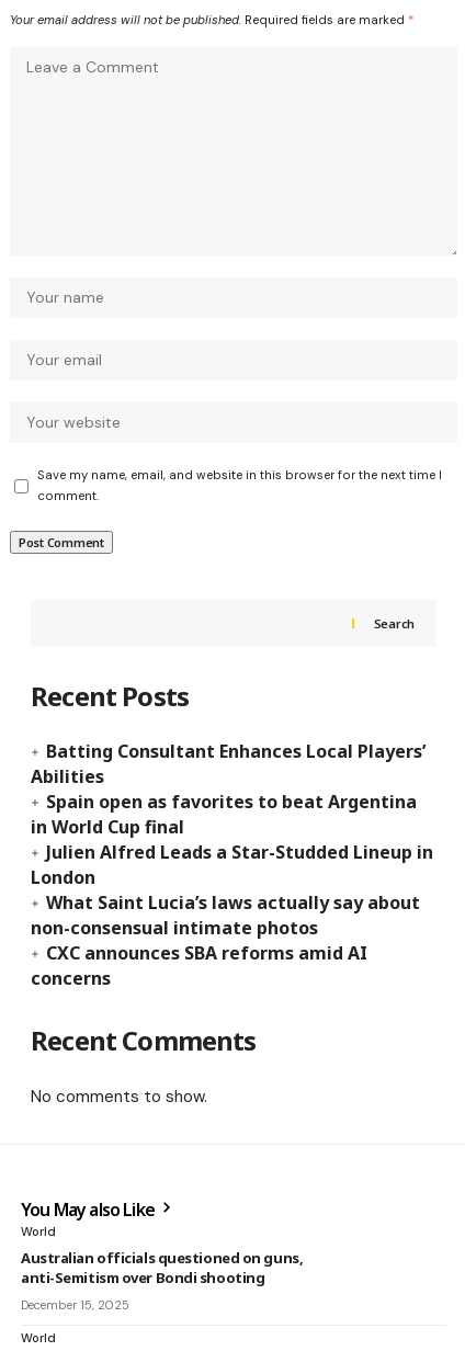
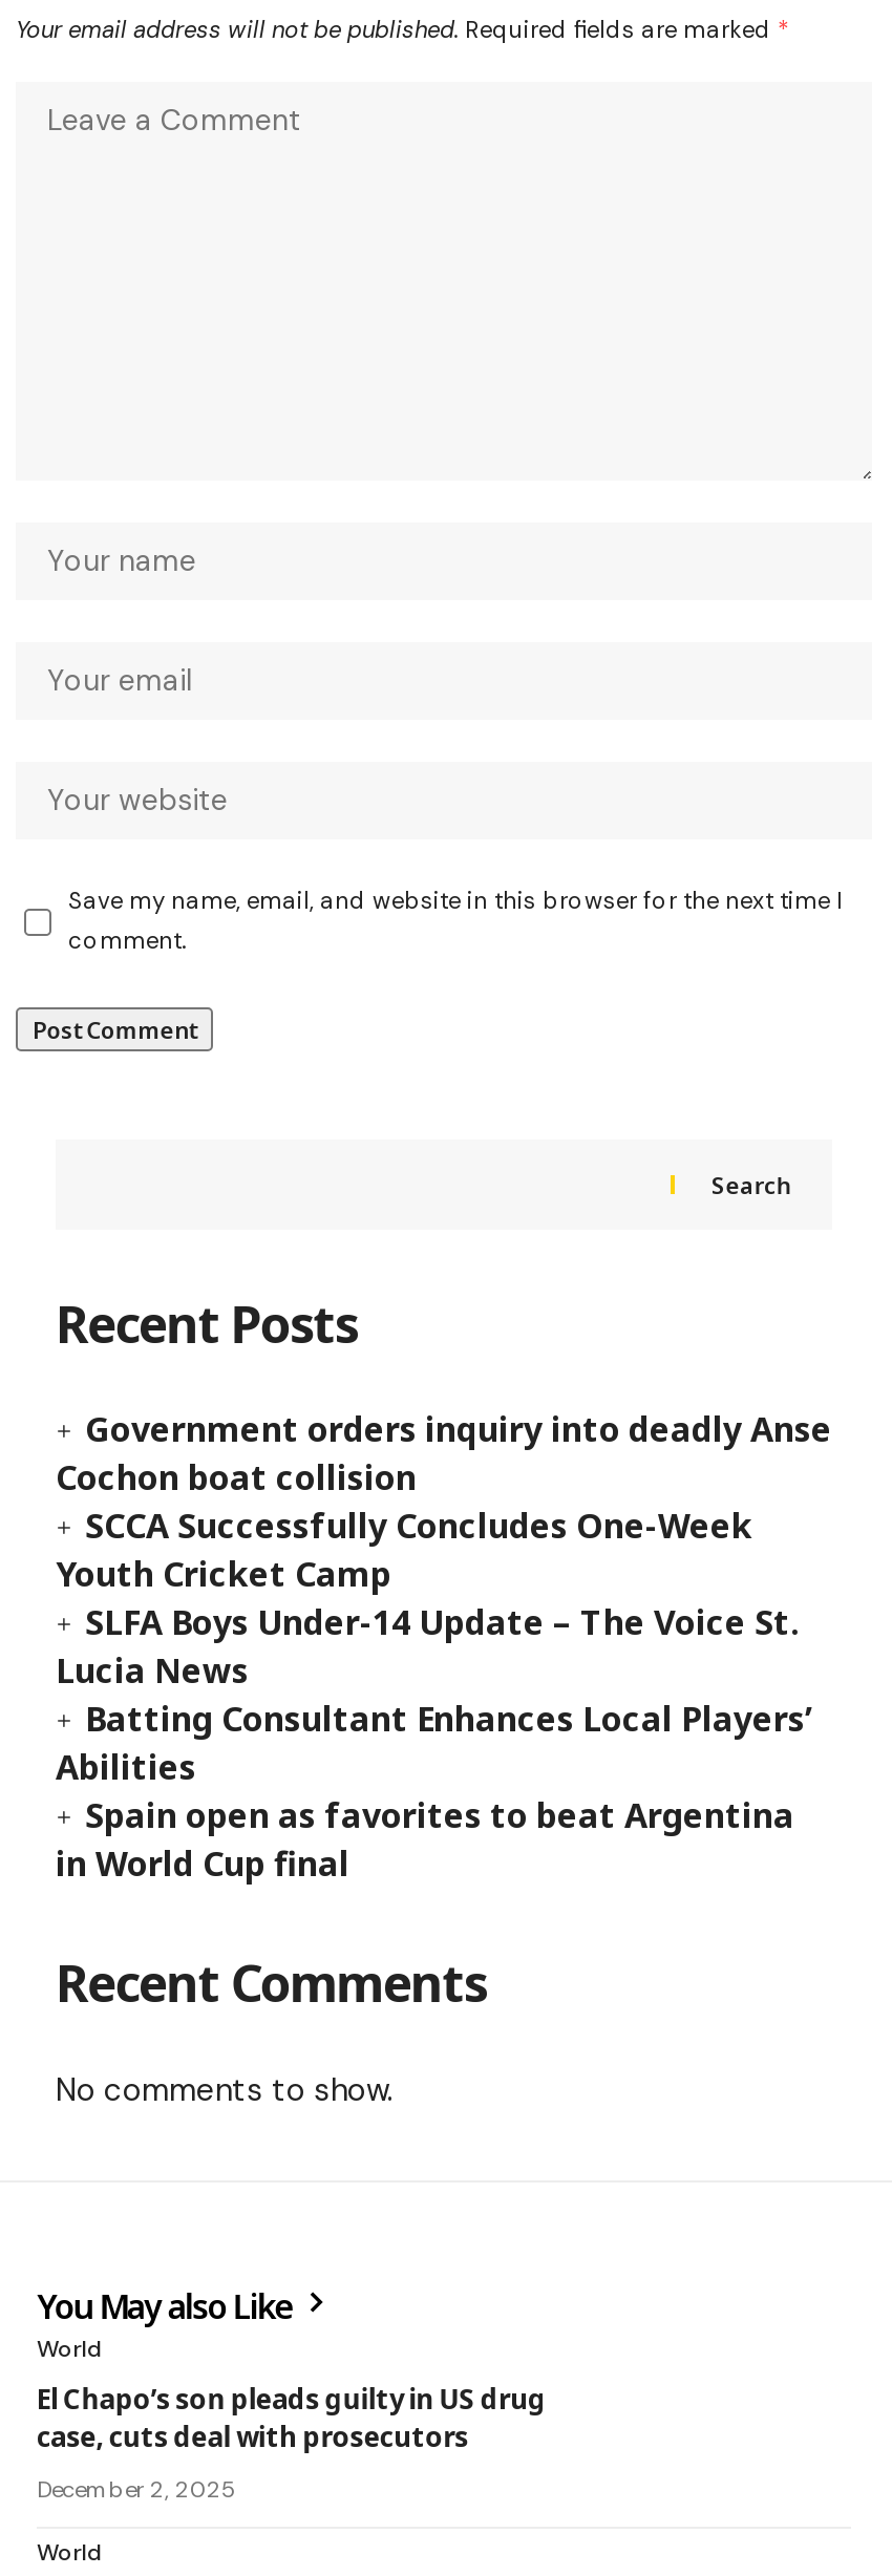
+ Government orders inquiry into deadly Anse
+ Cochon boat collision
+ SCCA Successfully Concludes One-Week
+ Youth Cricket Camp
+ SLFA Boys Under-14 Update – The Voice St.
+ Lucia News

moved down: Batting Consultant Enhances Local Players’ | Abilities | Spain open as favorites to beat Argentina | in World Cup final

- Julien Alfred Leads a Star-Studded Lineup in
- London
- What Saint Lucia’s laws actually say about
- non-consensual intimate photos
- CXC announces SBA reforms amid AI
- concerns

- Australian officials questioned on guns,
- anti-Semitism over Bondi shooting
+ El Chapo’s son pleads guilty in US drug
+ case, cuts deal with prosecutors

- December 15, 2025
+ December 2, 2025
